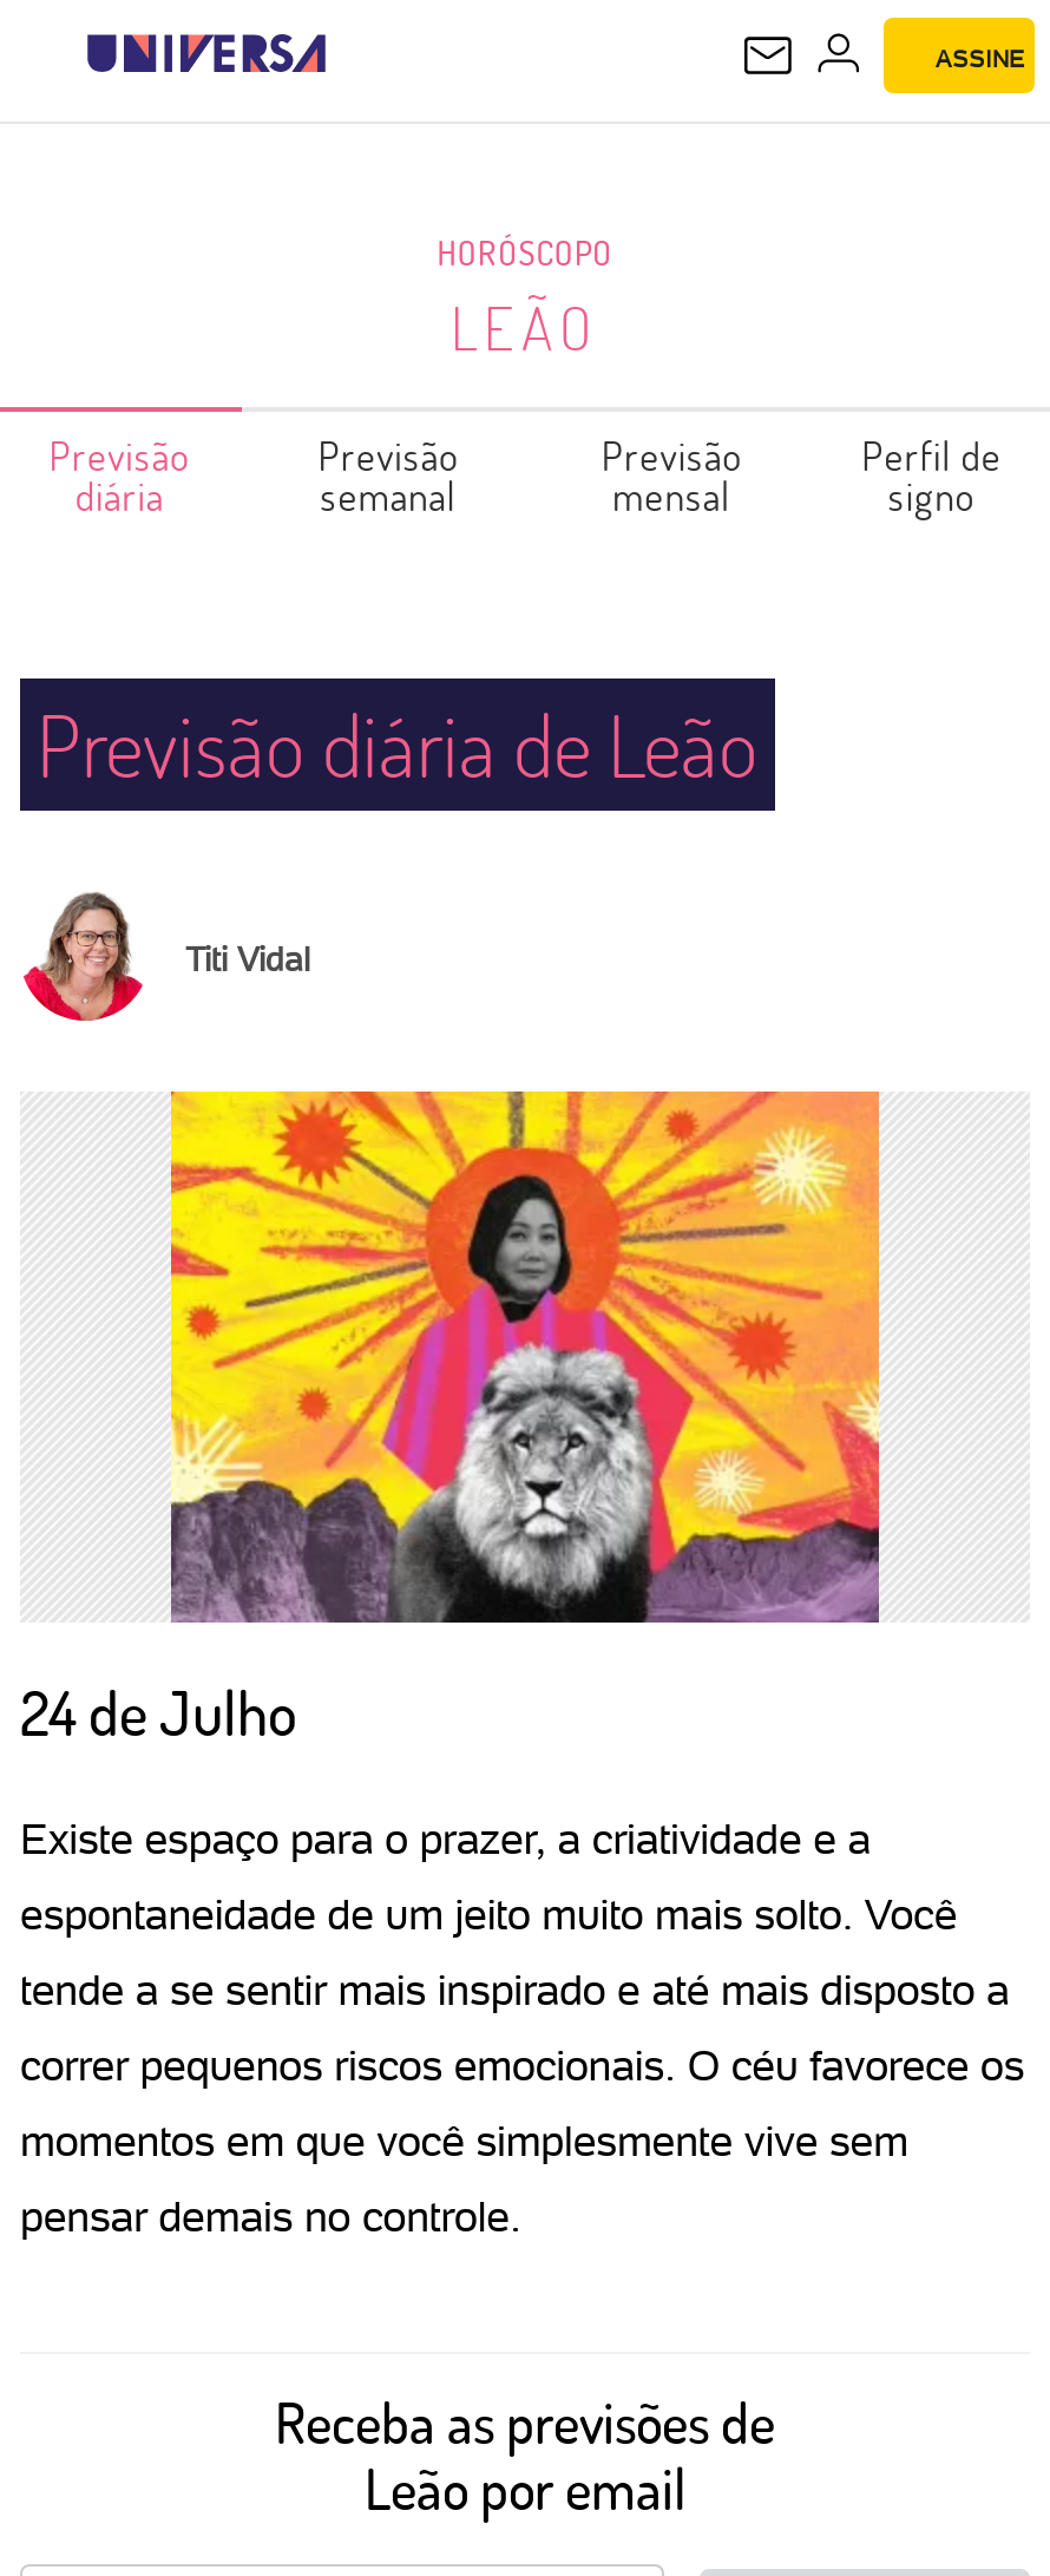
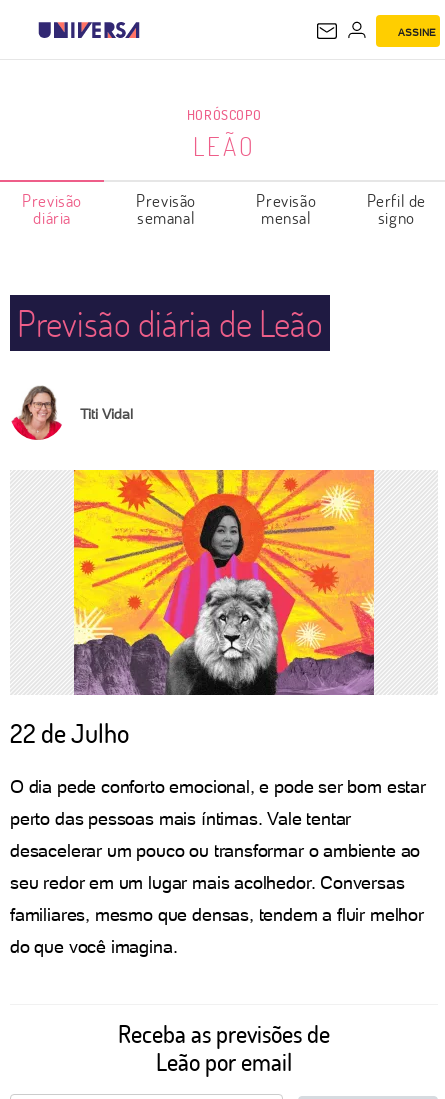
- 24 de Julho
+ 22 de Julho

- Existe espaço para o prazer, a criatividade e a
+ O dia pede conforto emocional, e pode ser bom estar

- espontaneidade de um jeito muito mais solto. Você
+ perto das pessoas mais íntimas. Vale tentar

- tende a se sentir mais inspirado e até mais disposto a
+ desacelerar um pouco ou transformar o ambiente ao

- correr pequenos riscos emocionais. O céu favorece os
+ seu redor em um lugar mais acolhedor. Conversas

- momentos em que você simplesmente vive sem
+ familiares, mesmo que densas, tendem a fluir melhor

- pensar demais no controle.
+ do que você imagina.
